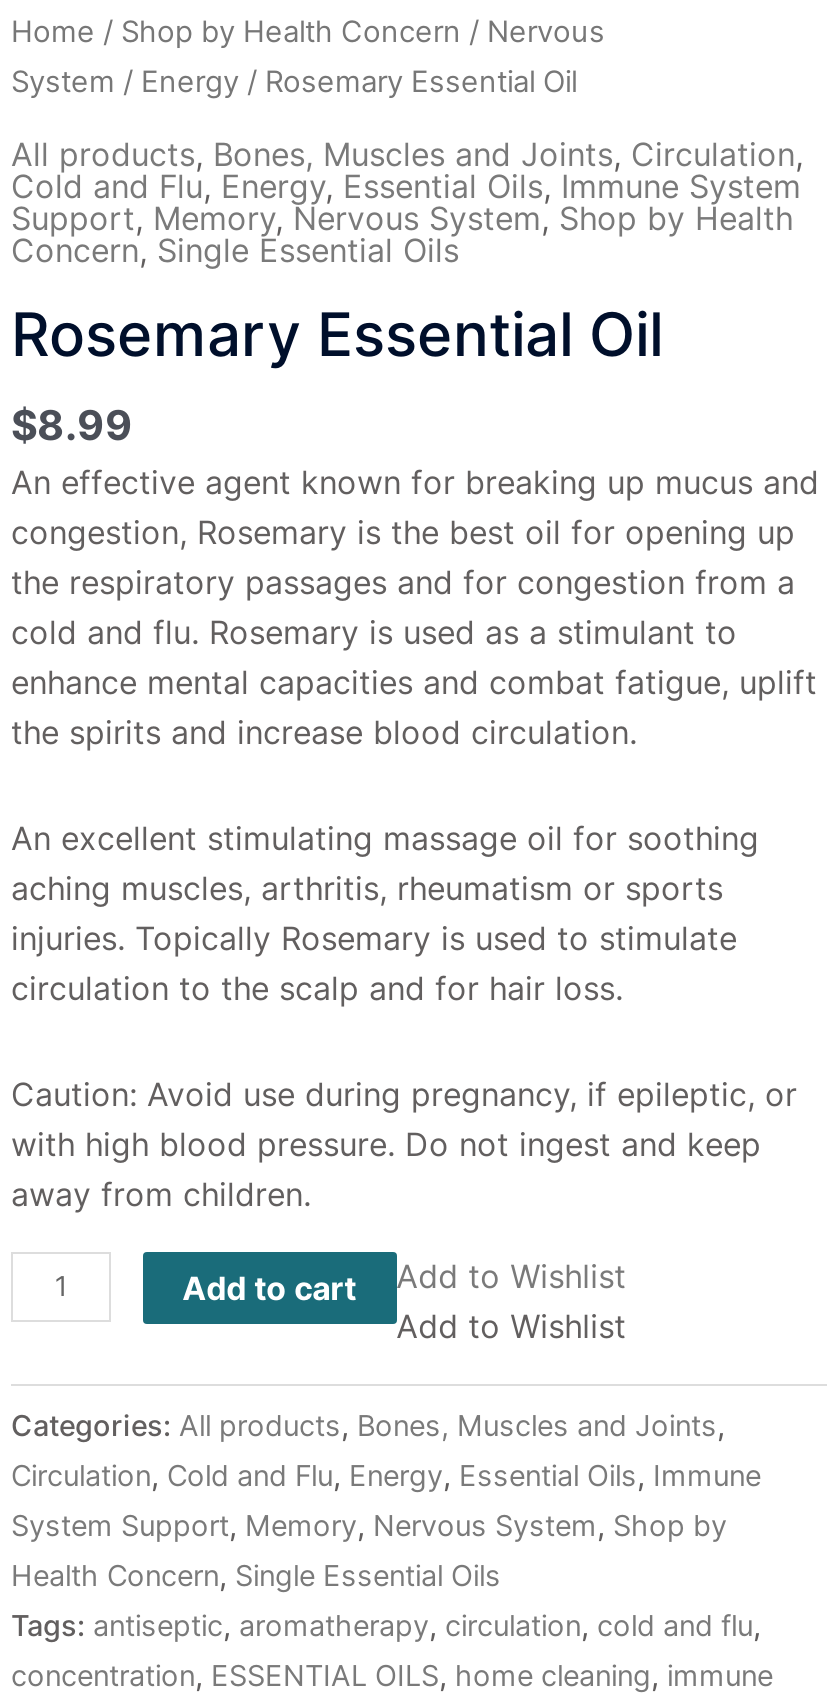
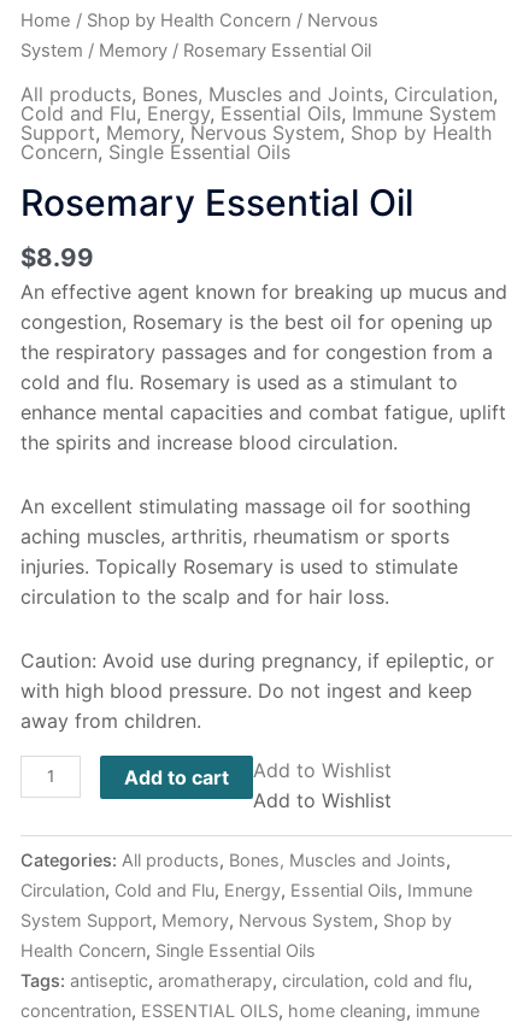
- System / Energy / Rosemary Essential Oil
+ System / Memory / Rosemary Essential Oil
